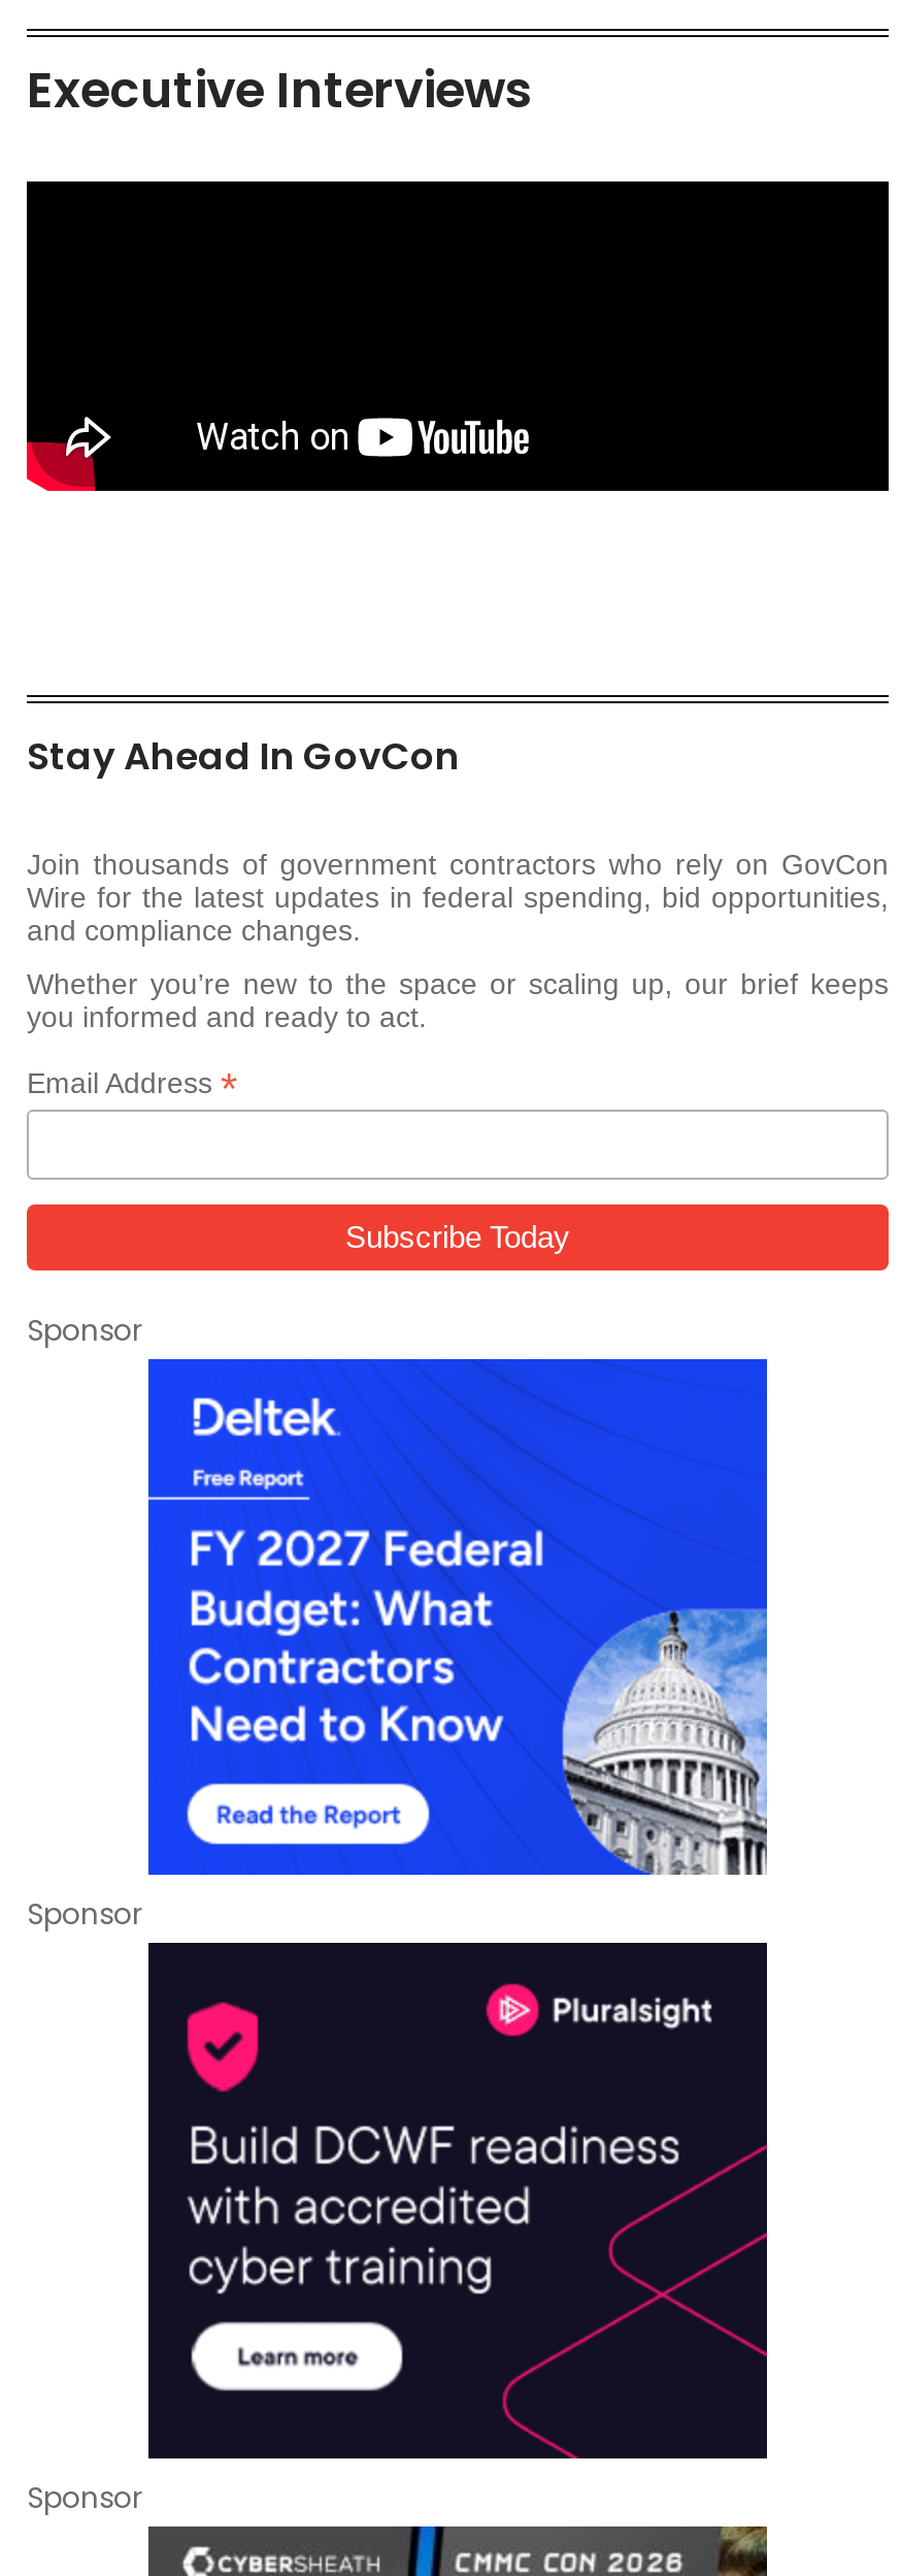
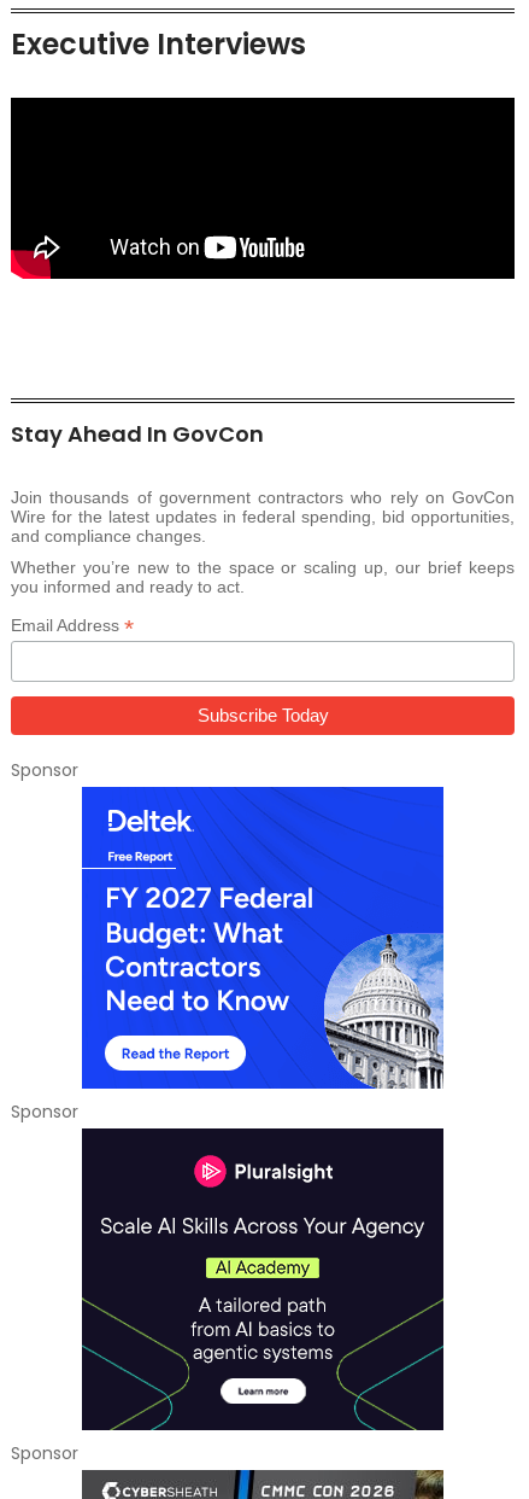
- [image]
+ [image]
